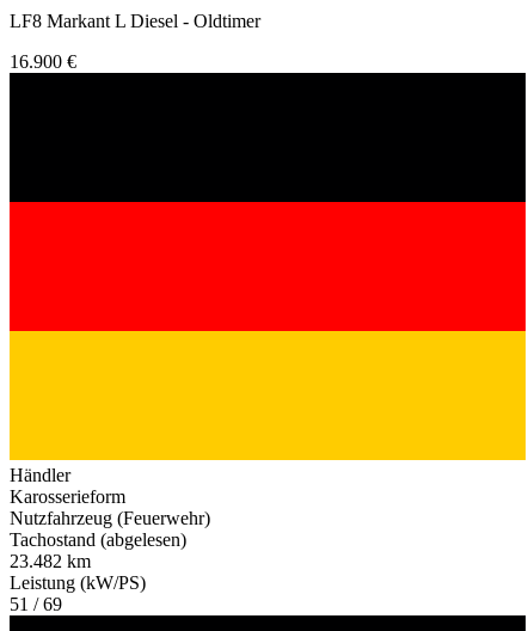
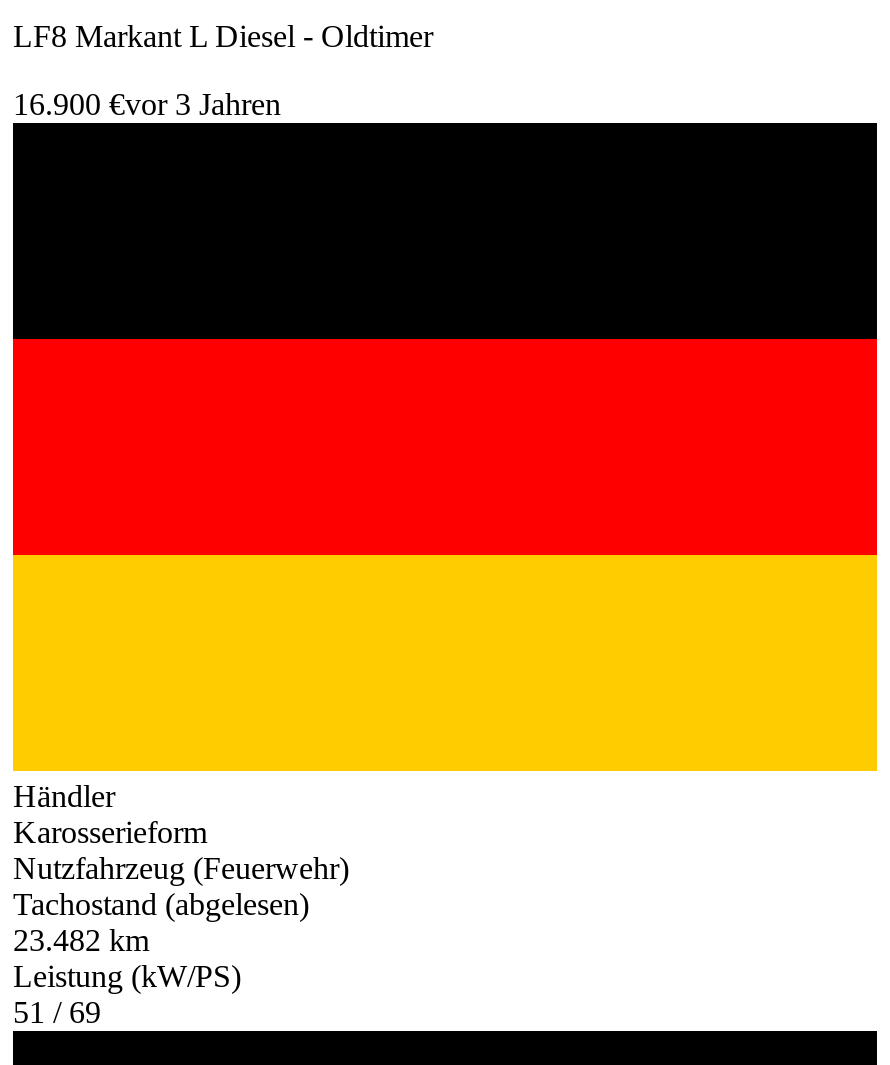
- 16.900 €
+ 16.900 €vor 3 Jahren
